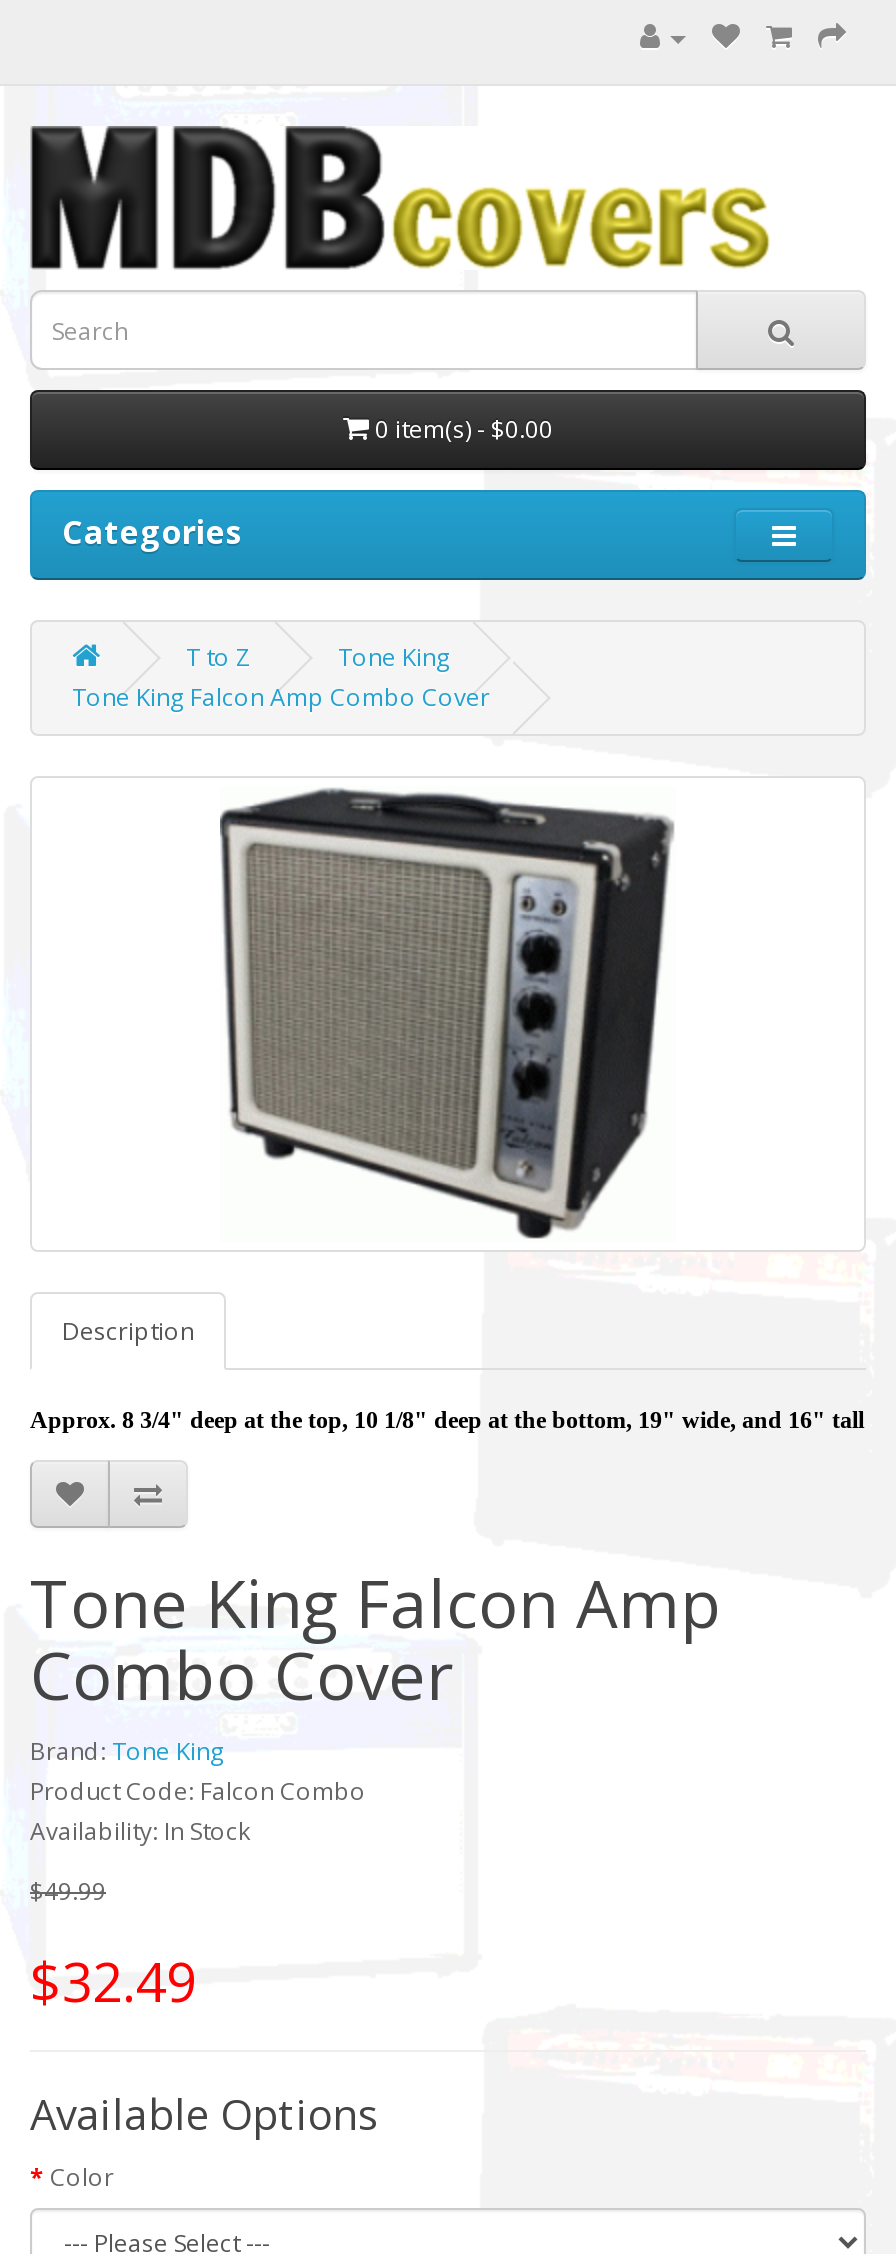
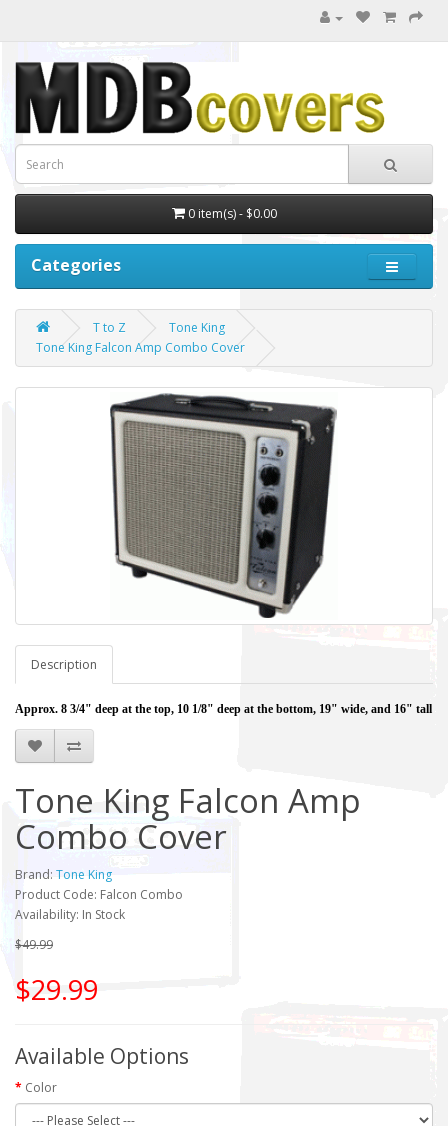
- $32.49
+ $29.99
